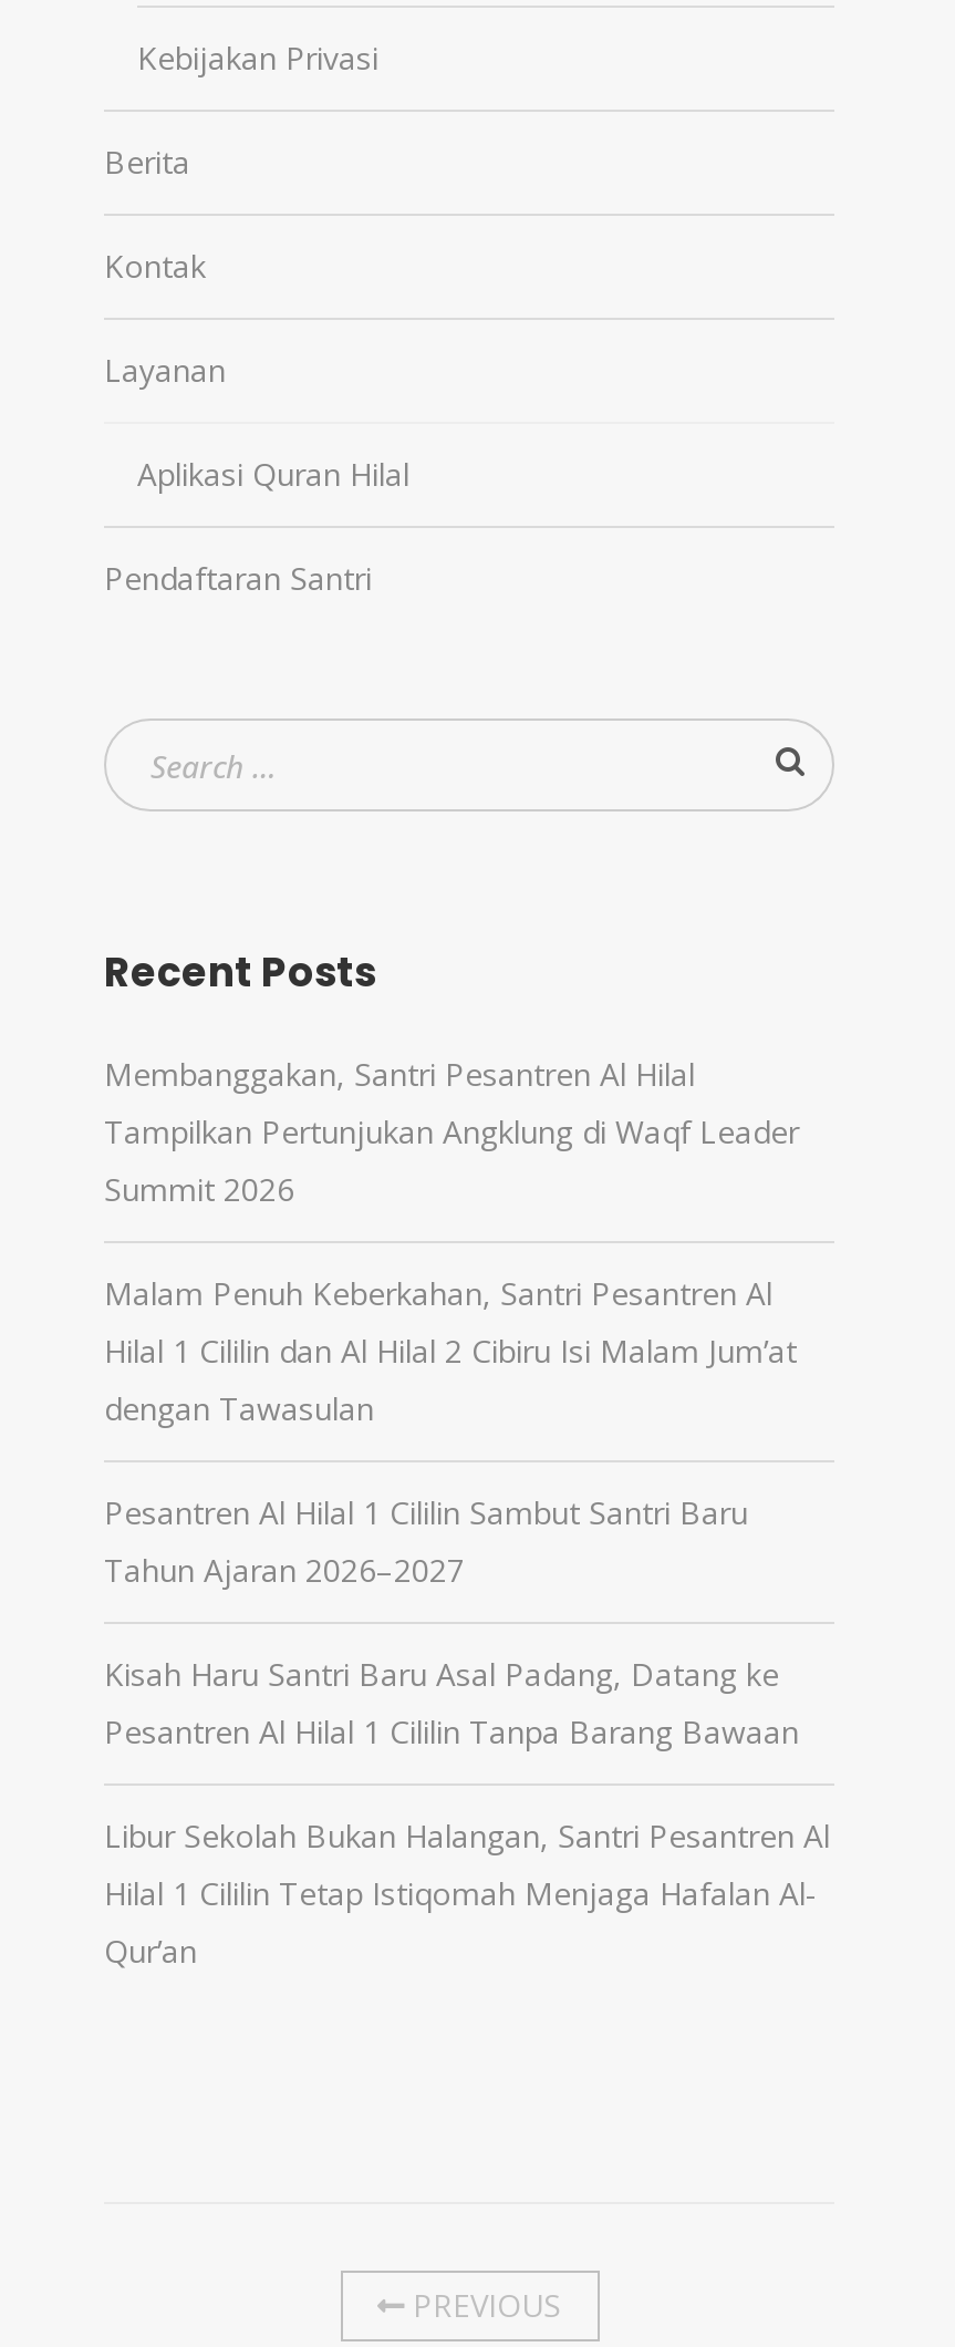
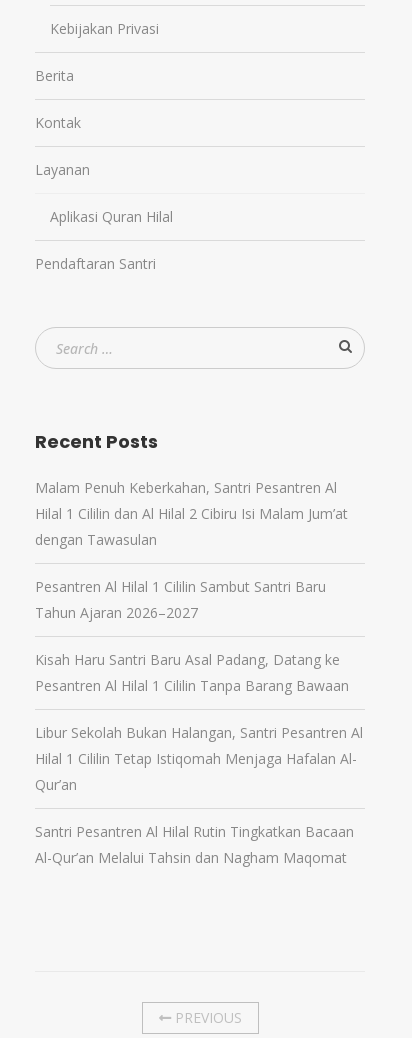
- Membanggakan, Santri Pesantren Al Hilal
- Tampilkan Pertunjukan Angklung di Waqf Leader
- Summit 2026

moved up: Malam Penuh Keberkahan, Santri Pesantren Al | Hilal 1 Cililin dan Al Hilal 2 Cibiru Isi Malam Jum’at | dengan Tawasulan | ... | Hilal 1 Cililin Tetap Istiqomah Menjaga Hafalan Al- | Qur’an

+ Santri Pesantren Al Hilal Rutin Tingkatkan Bacaan
+ Al-Qur’an Melalui Tahsin dan Nagham Maqomat
